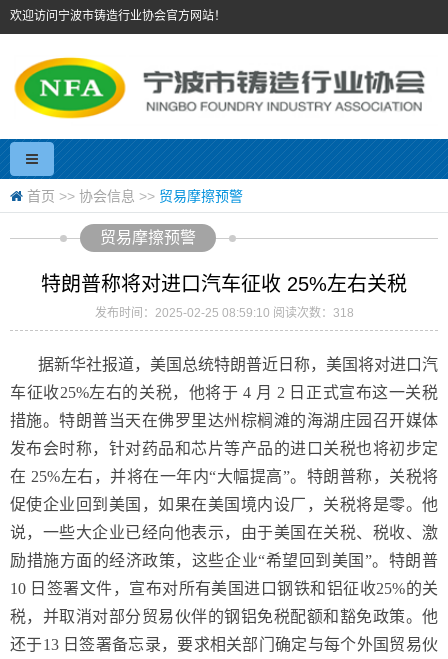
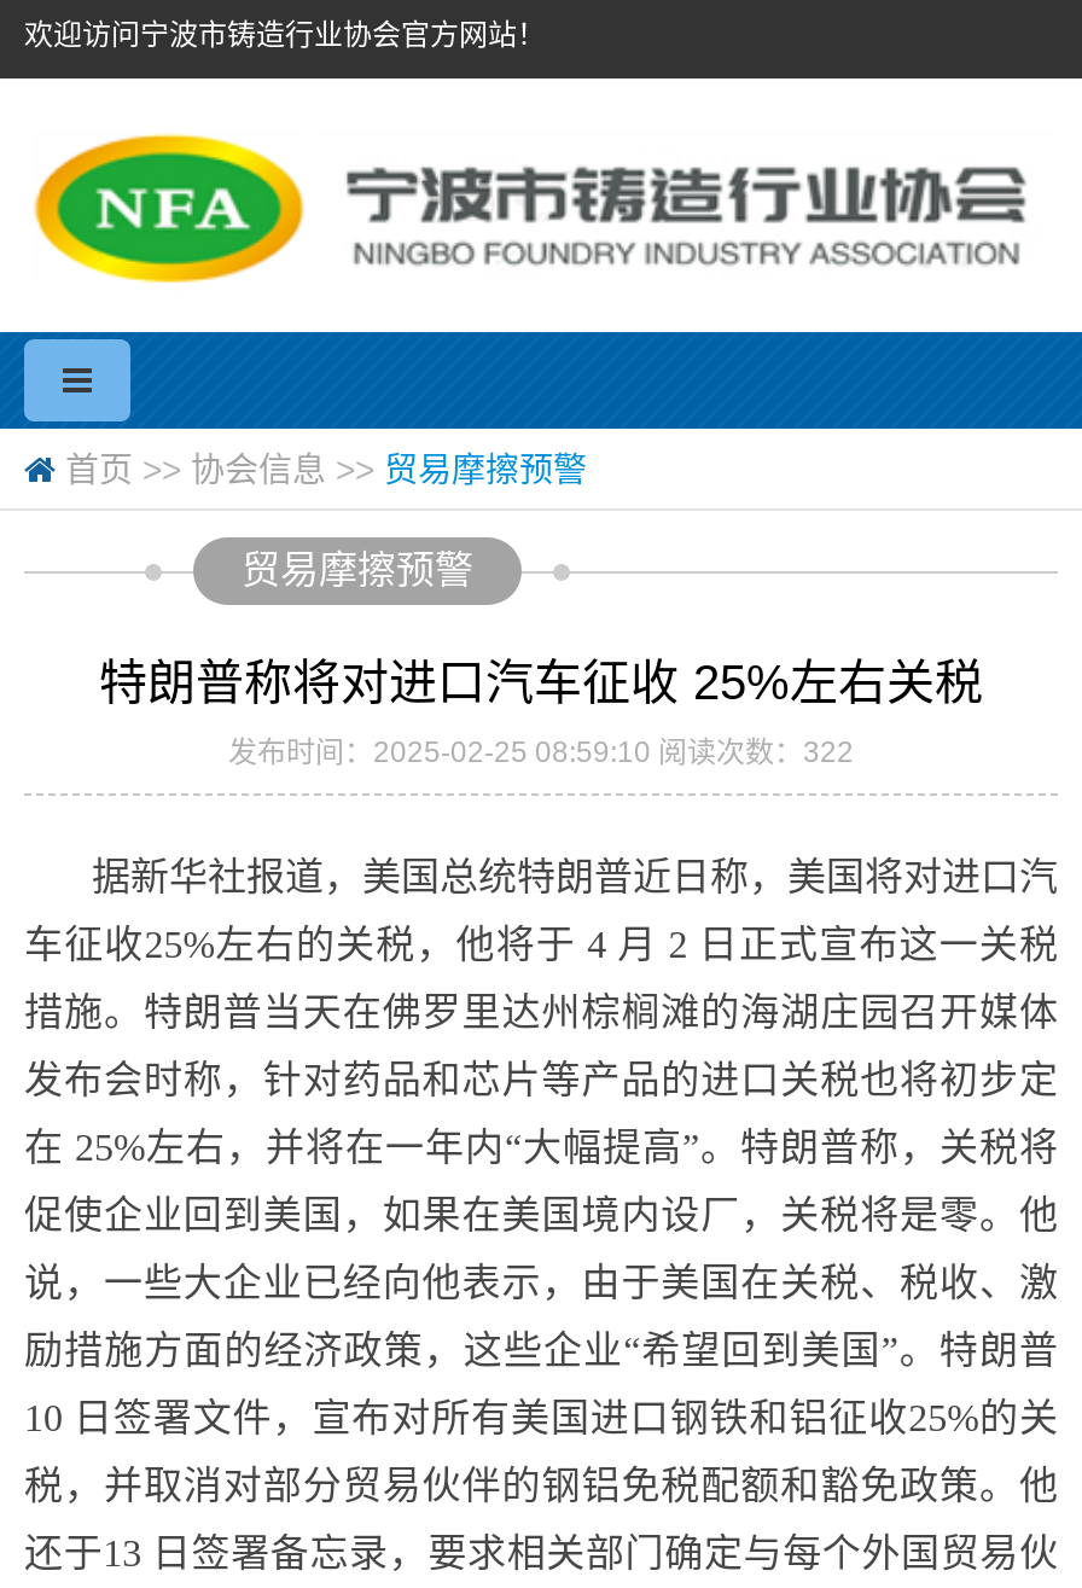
- 发布时间：2025-02-25 08:59:10阅读次数：318
+ 发布时间：2025-02-25 08:59:10阅读次数：322
